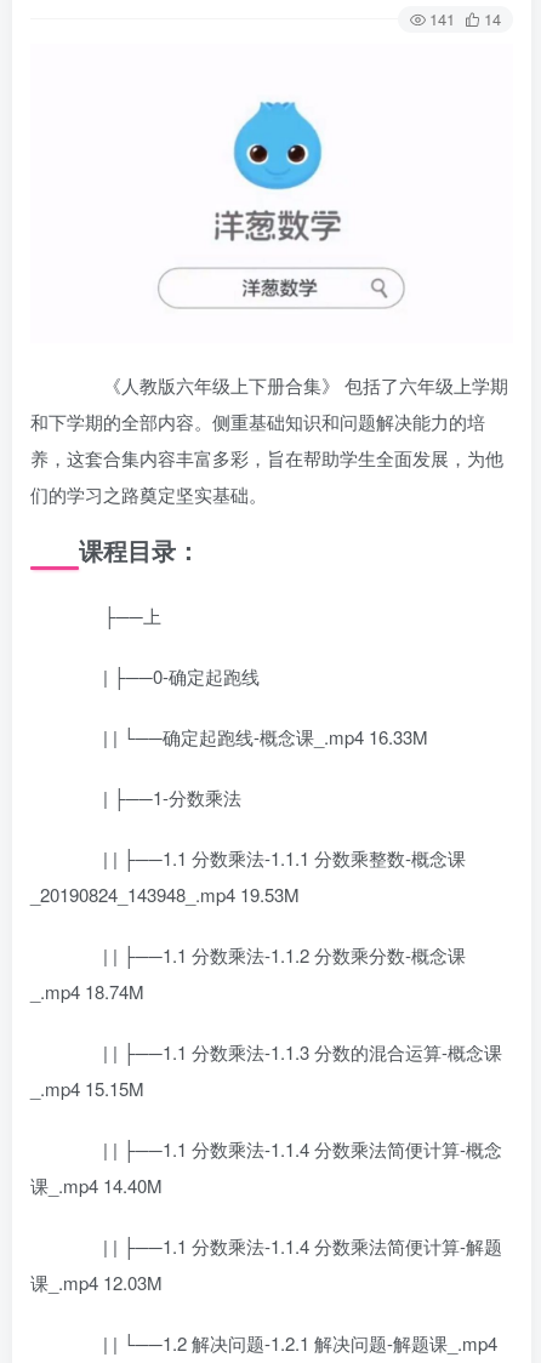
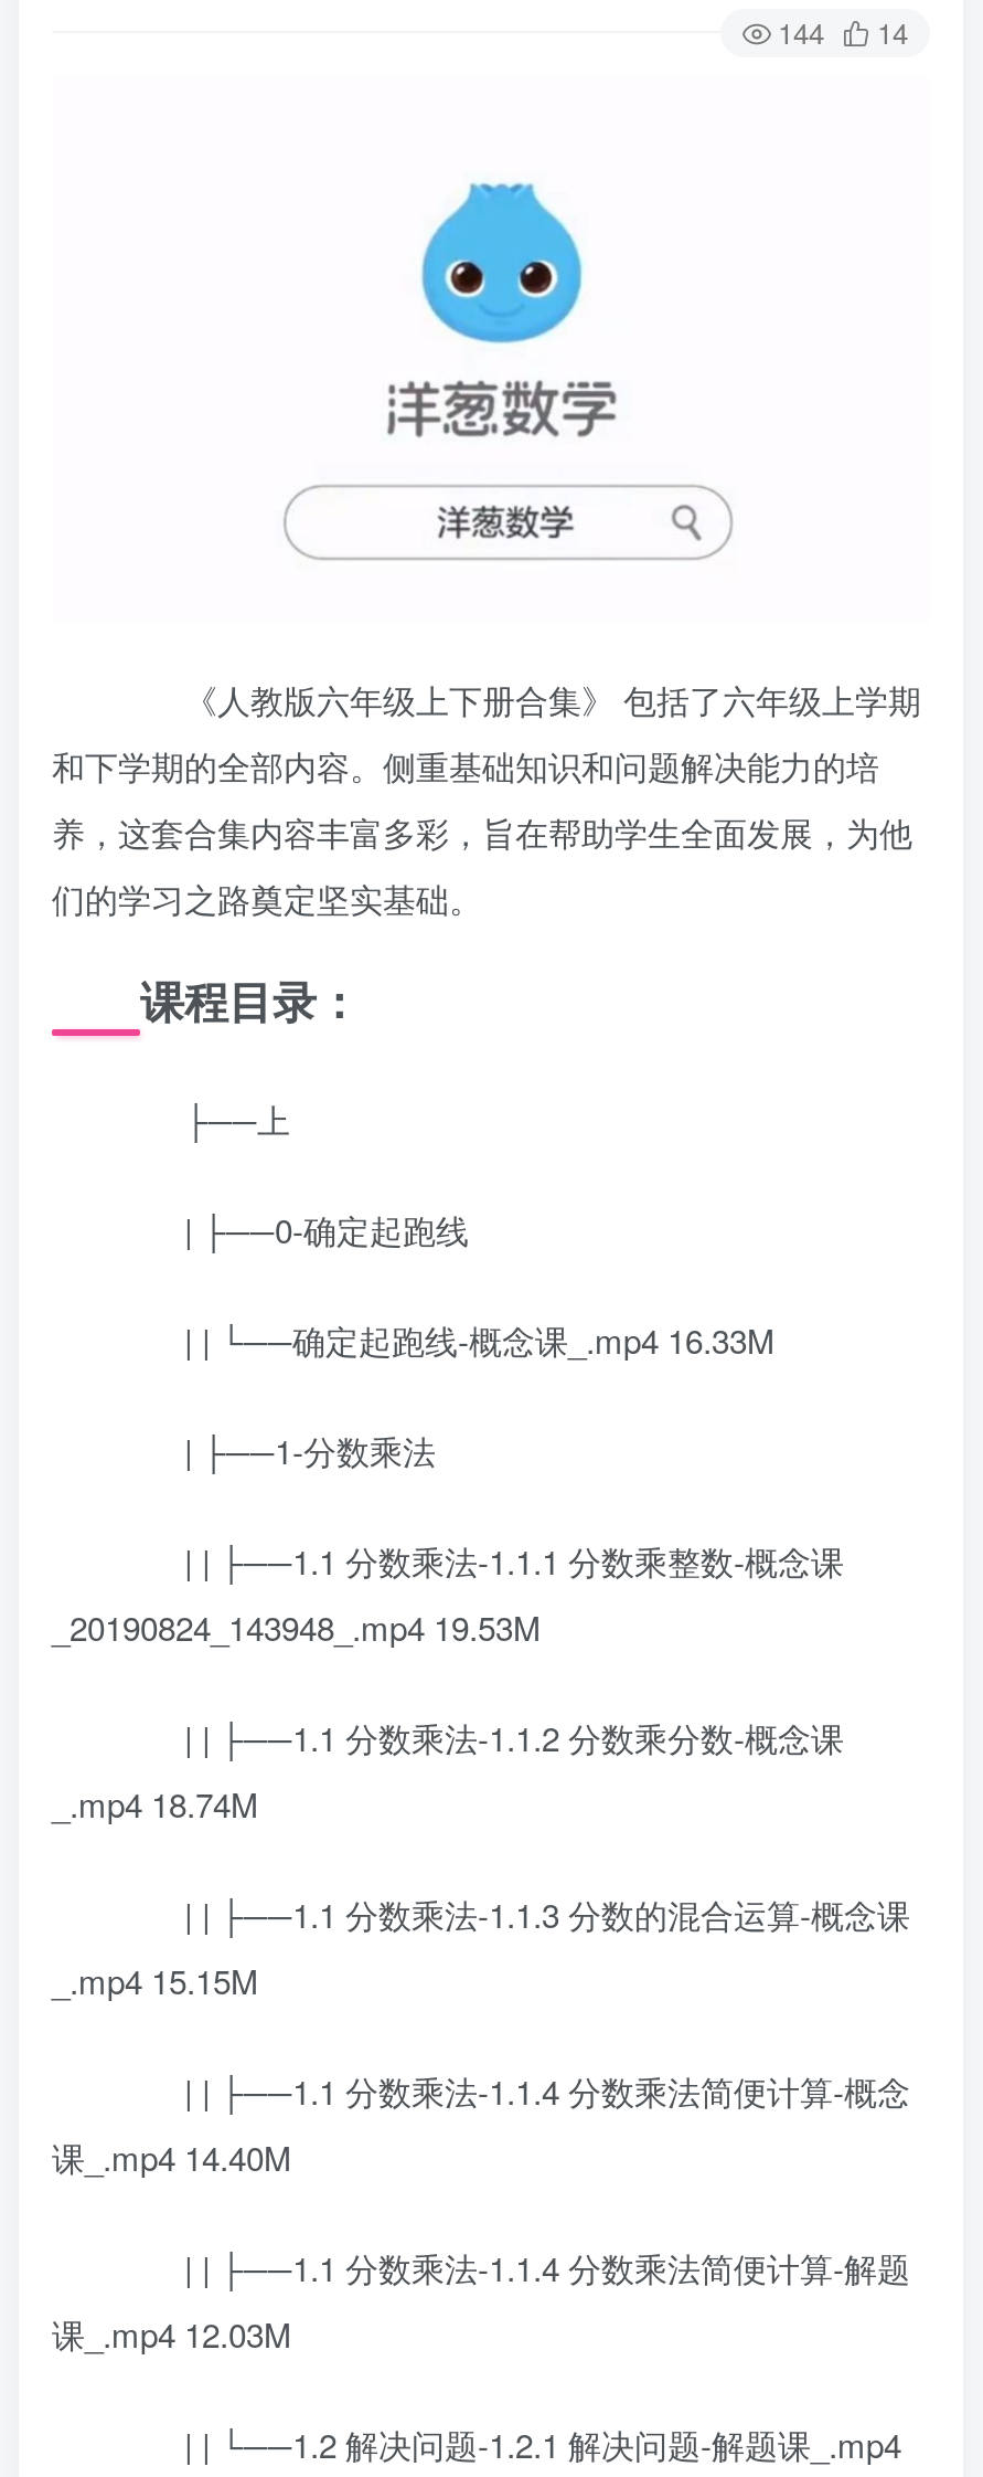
- 141 14
+ 144 14
